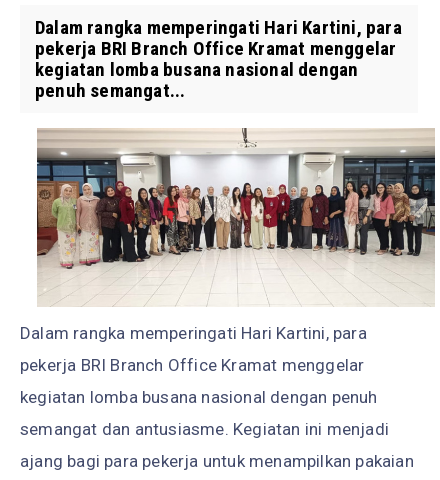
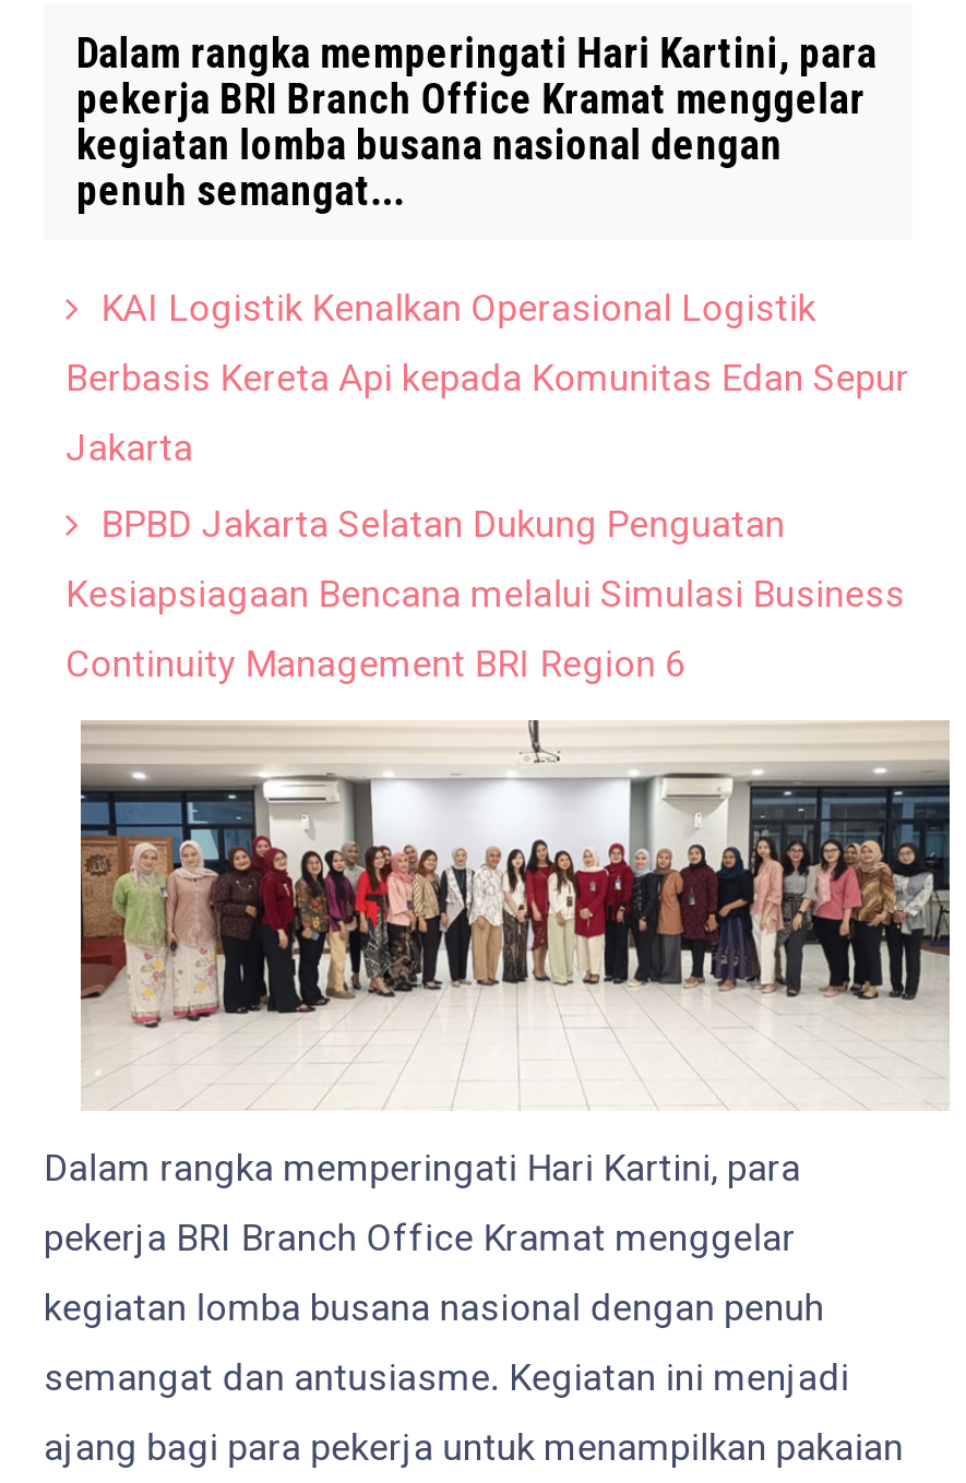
+ KAI Logistik Kenalkan Operasional Logistik
+ Berbasis Kereta Api kepada Komunitas Edan Sepur
+ Jakarta
+ BPBD Jakarta Selatan Dukung Penguatan
+ Kesiapsiagaan Bencana melalui Simulasi Business
+ Continuity Management BRI Region 6
